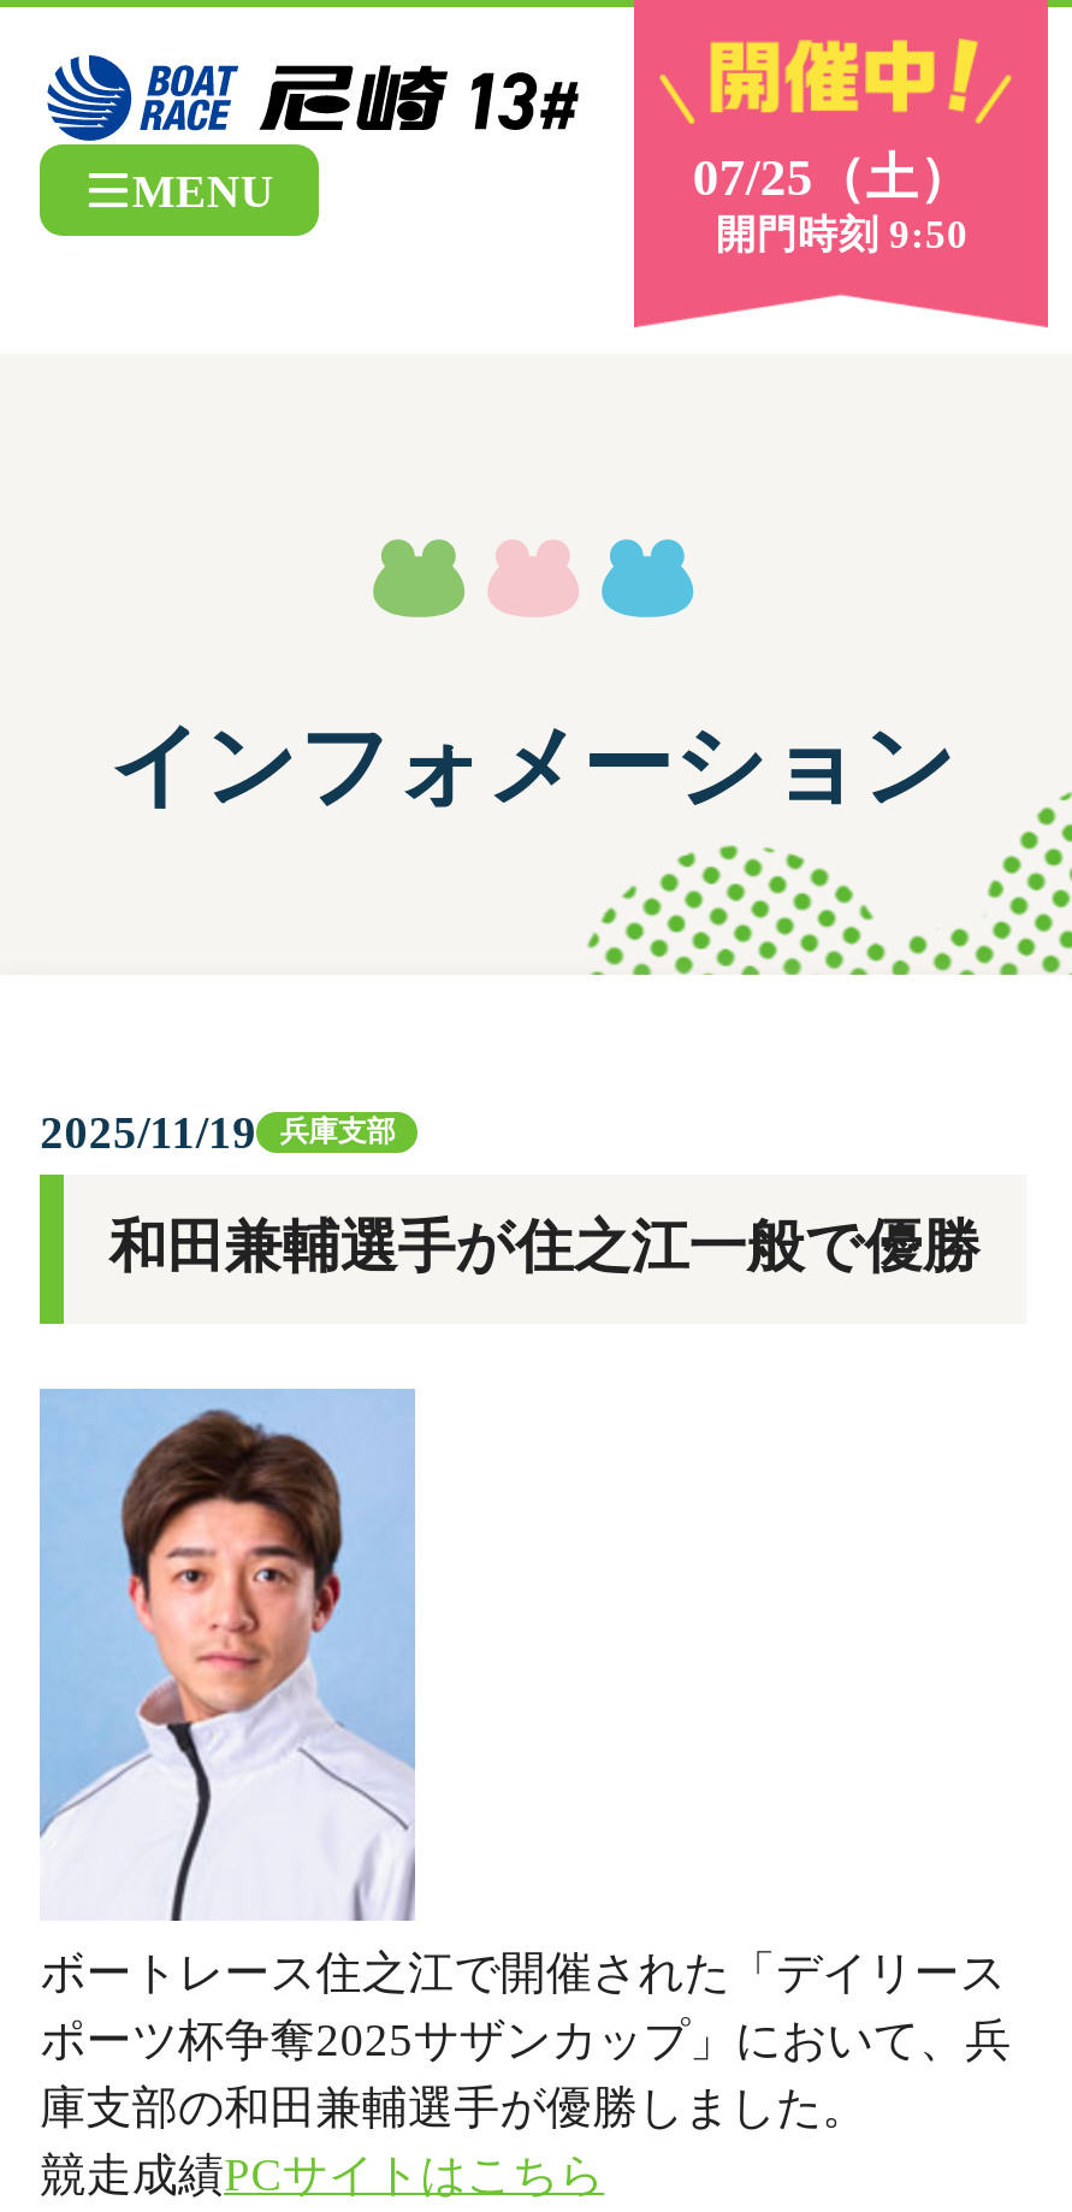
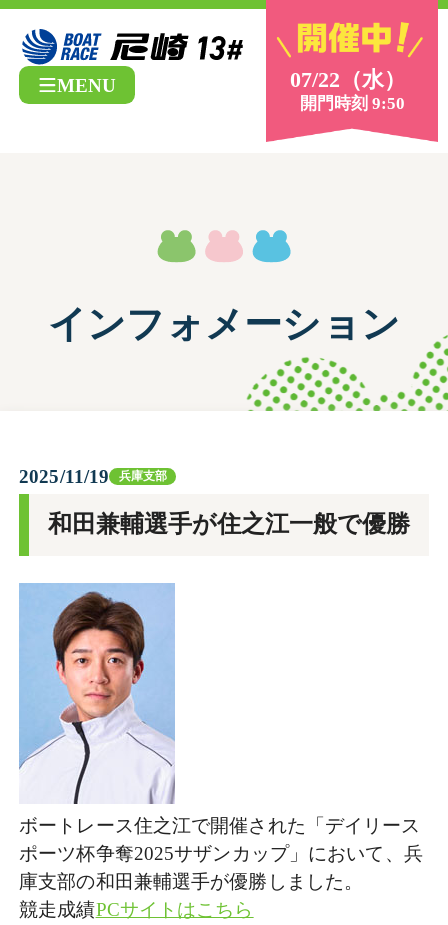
- 07/25（土）
+ 07/22（水）
